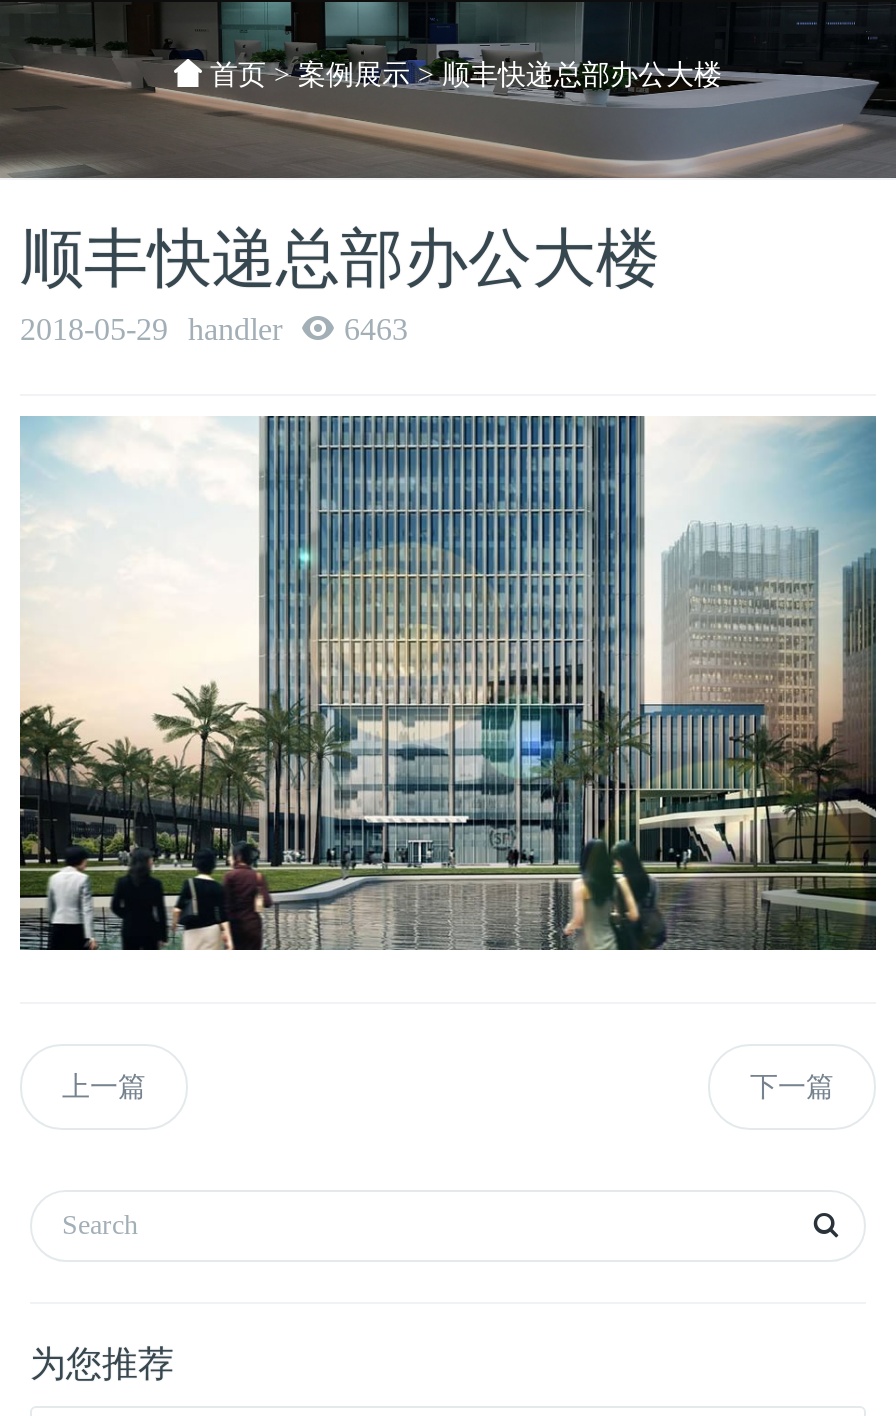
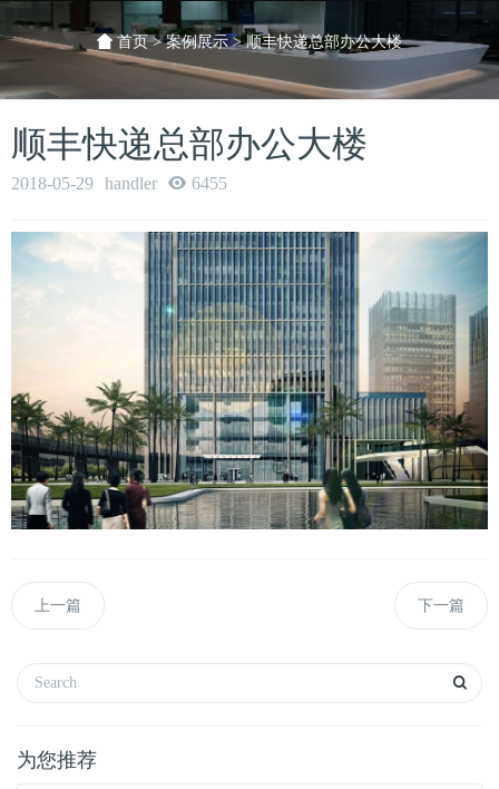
- 2018-05-29 handler 6463
+ 2018-05-29 handler 6455
